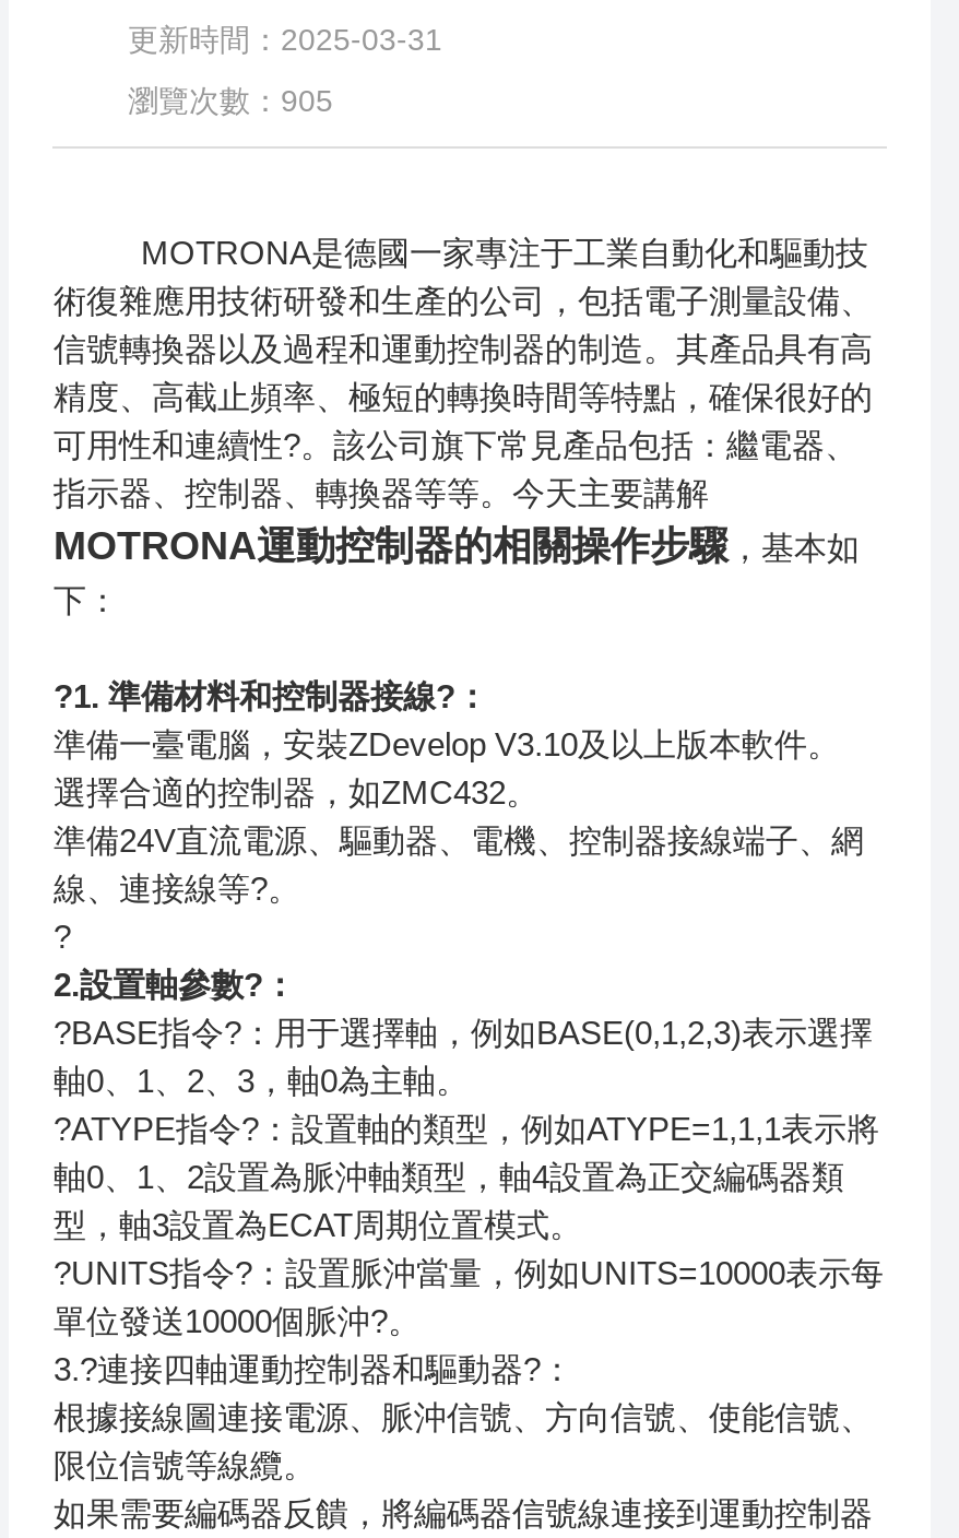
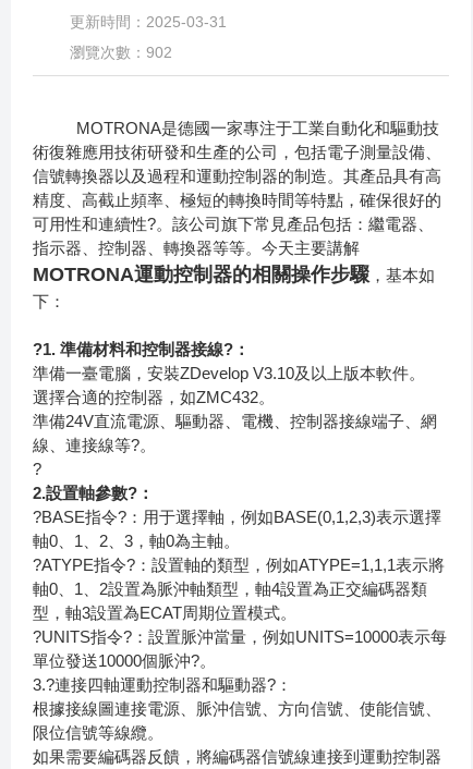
- 瀏覽次數：905
+ 瀏覽次數：902
